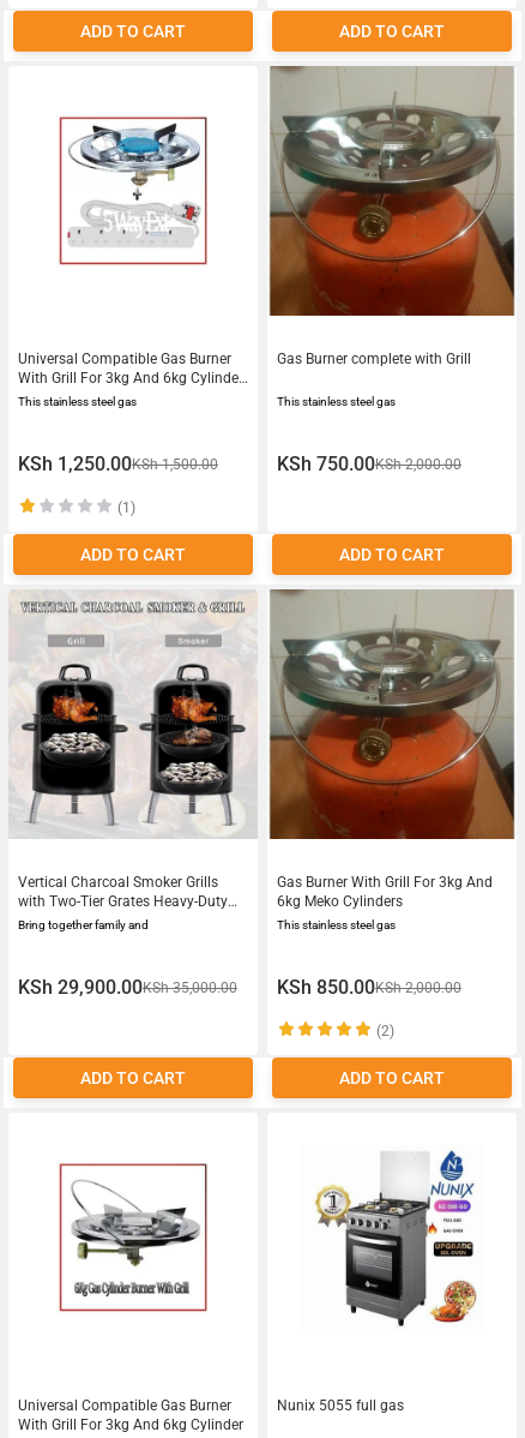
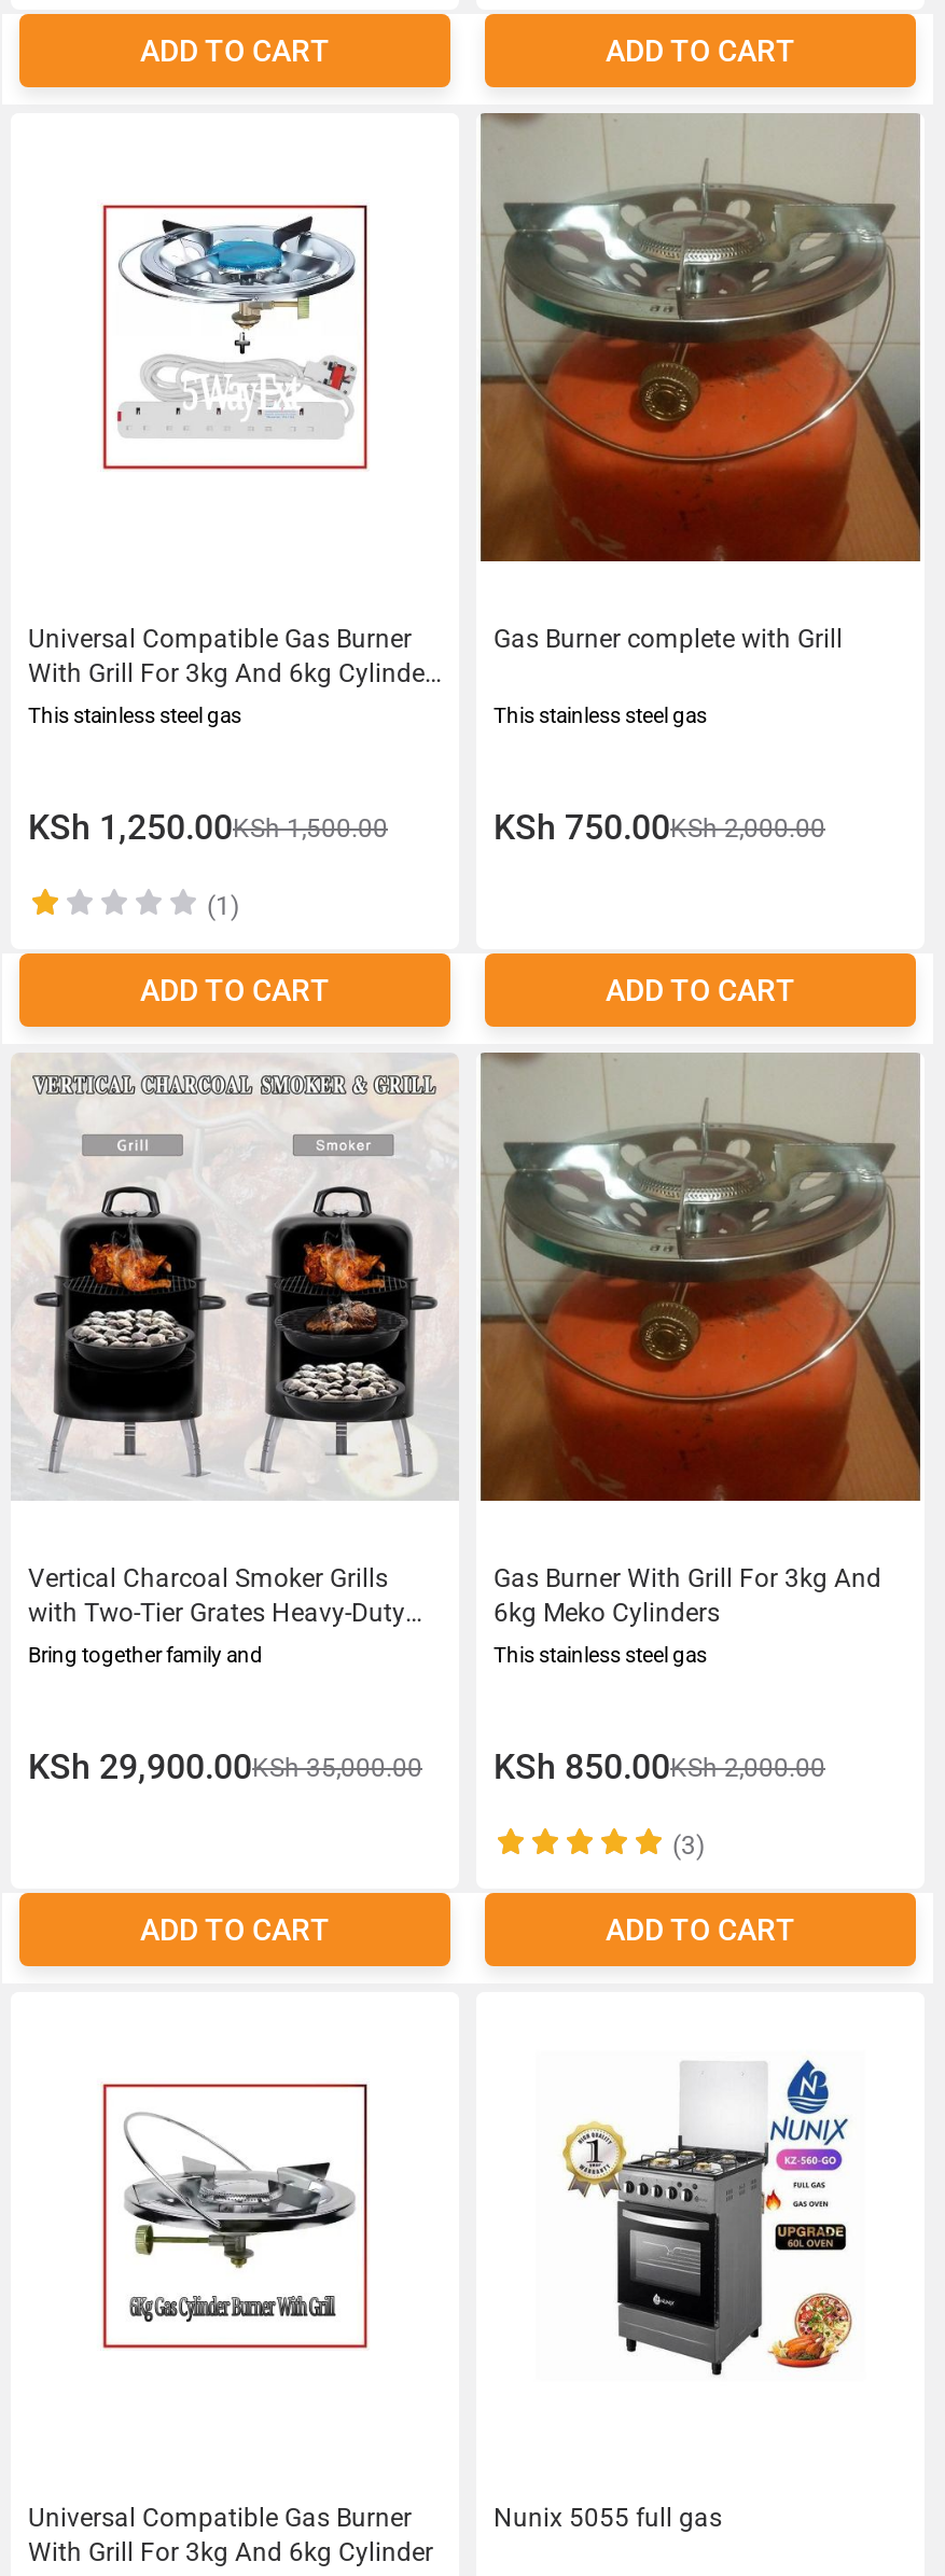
- (2)
+ (3)
